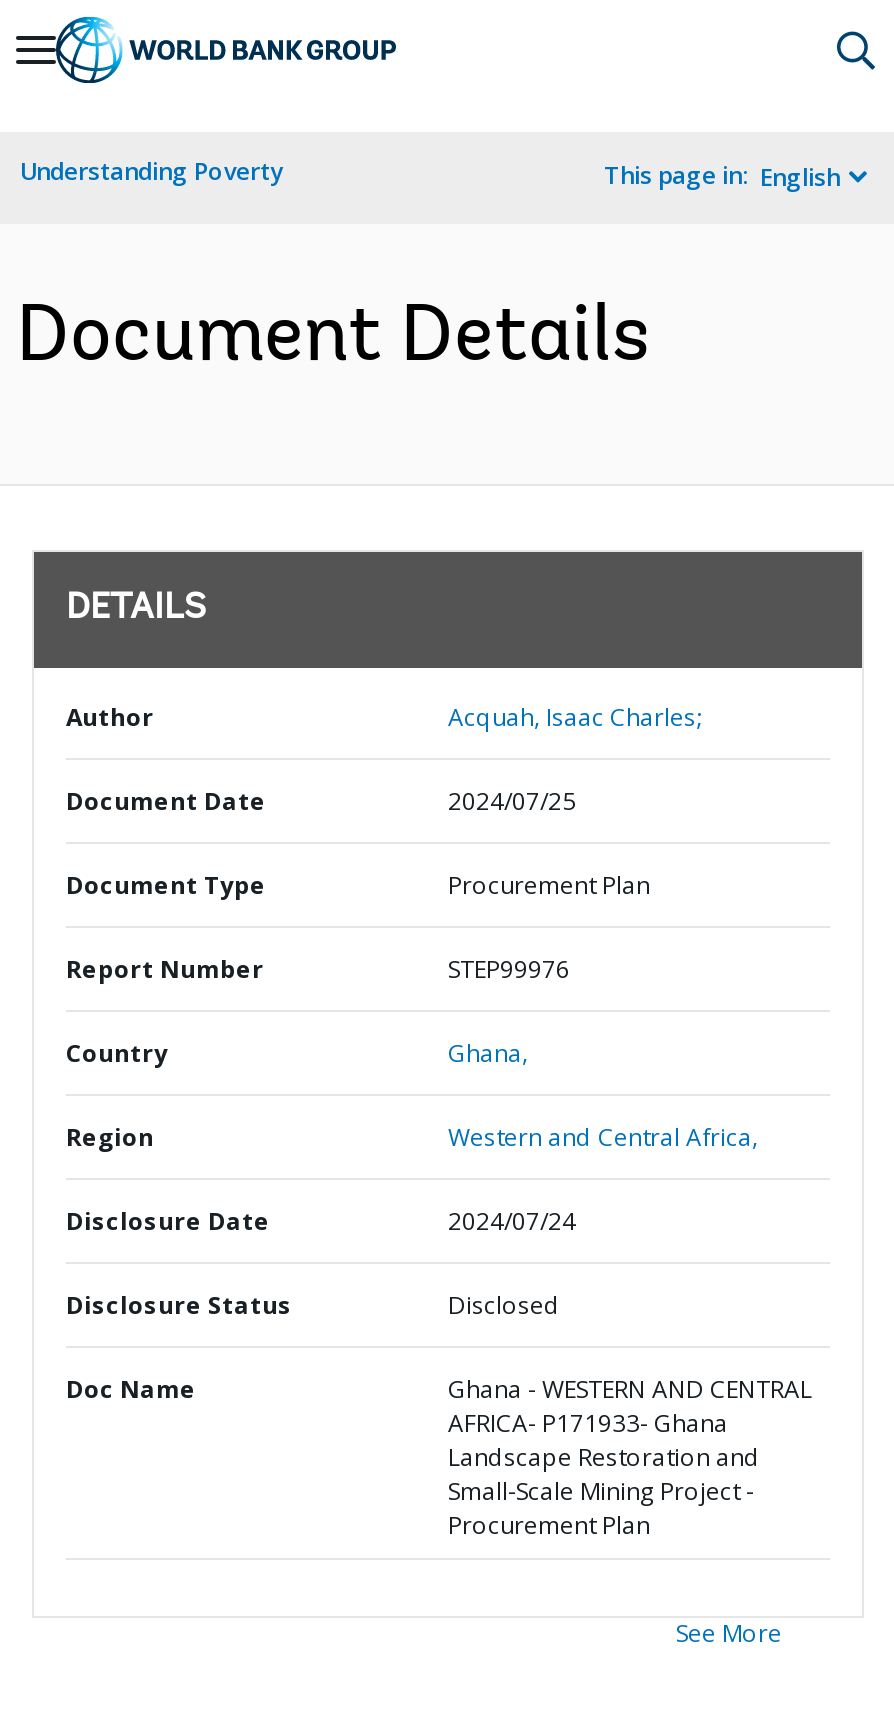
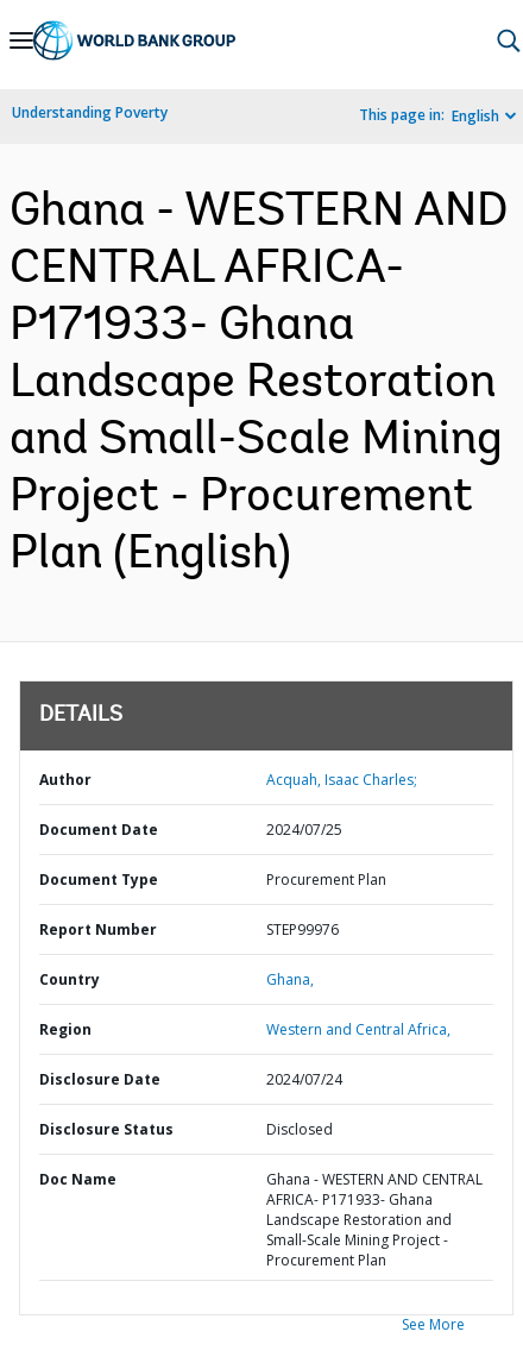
- Document Details
+ Ghana - WESTERN AND
+ CENTRAL AFRICA-
+ P171933- Ghana
+ Landscape Restoration
+ and Small-Scale Mining
+ Project - Procurement
+ Plan (English)
